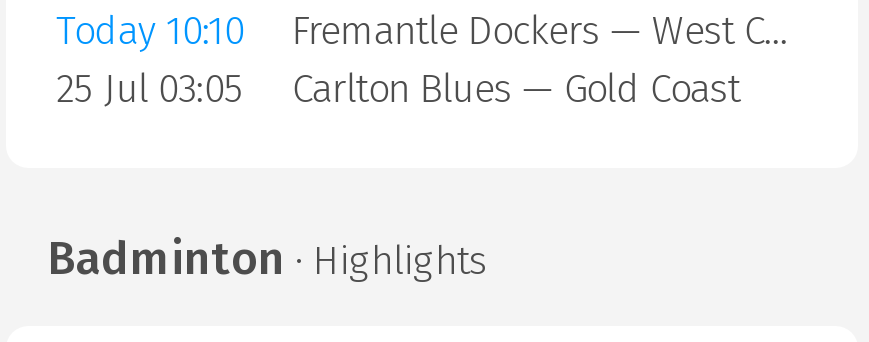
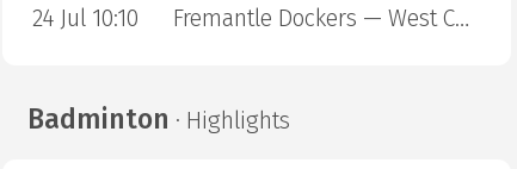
- Today 10:10
+ 24 Jul 10:10

- 25 Jul 03:05
- Carlton Blues — Gold Coast
